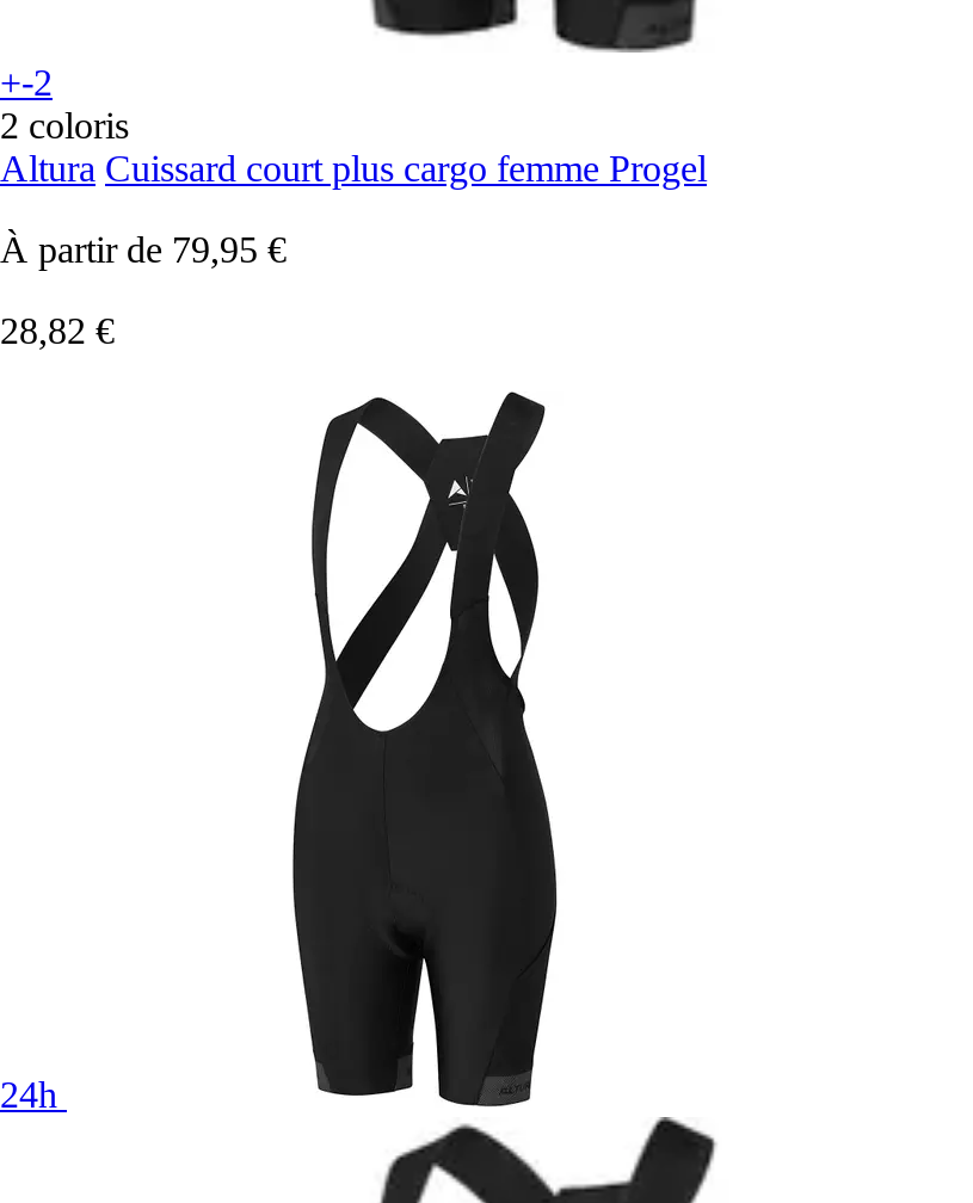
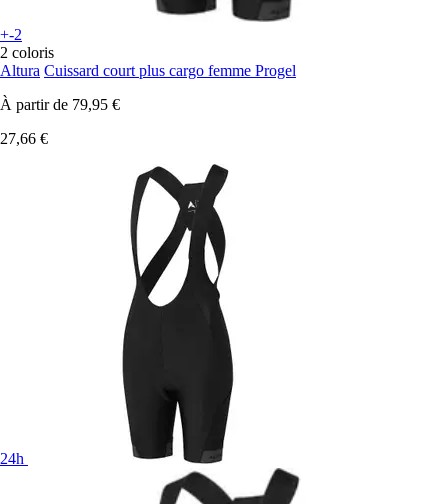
- 28,82 €
+ 27,66 €
